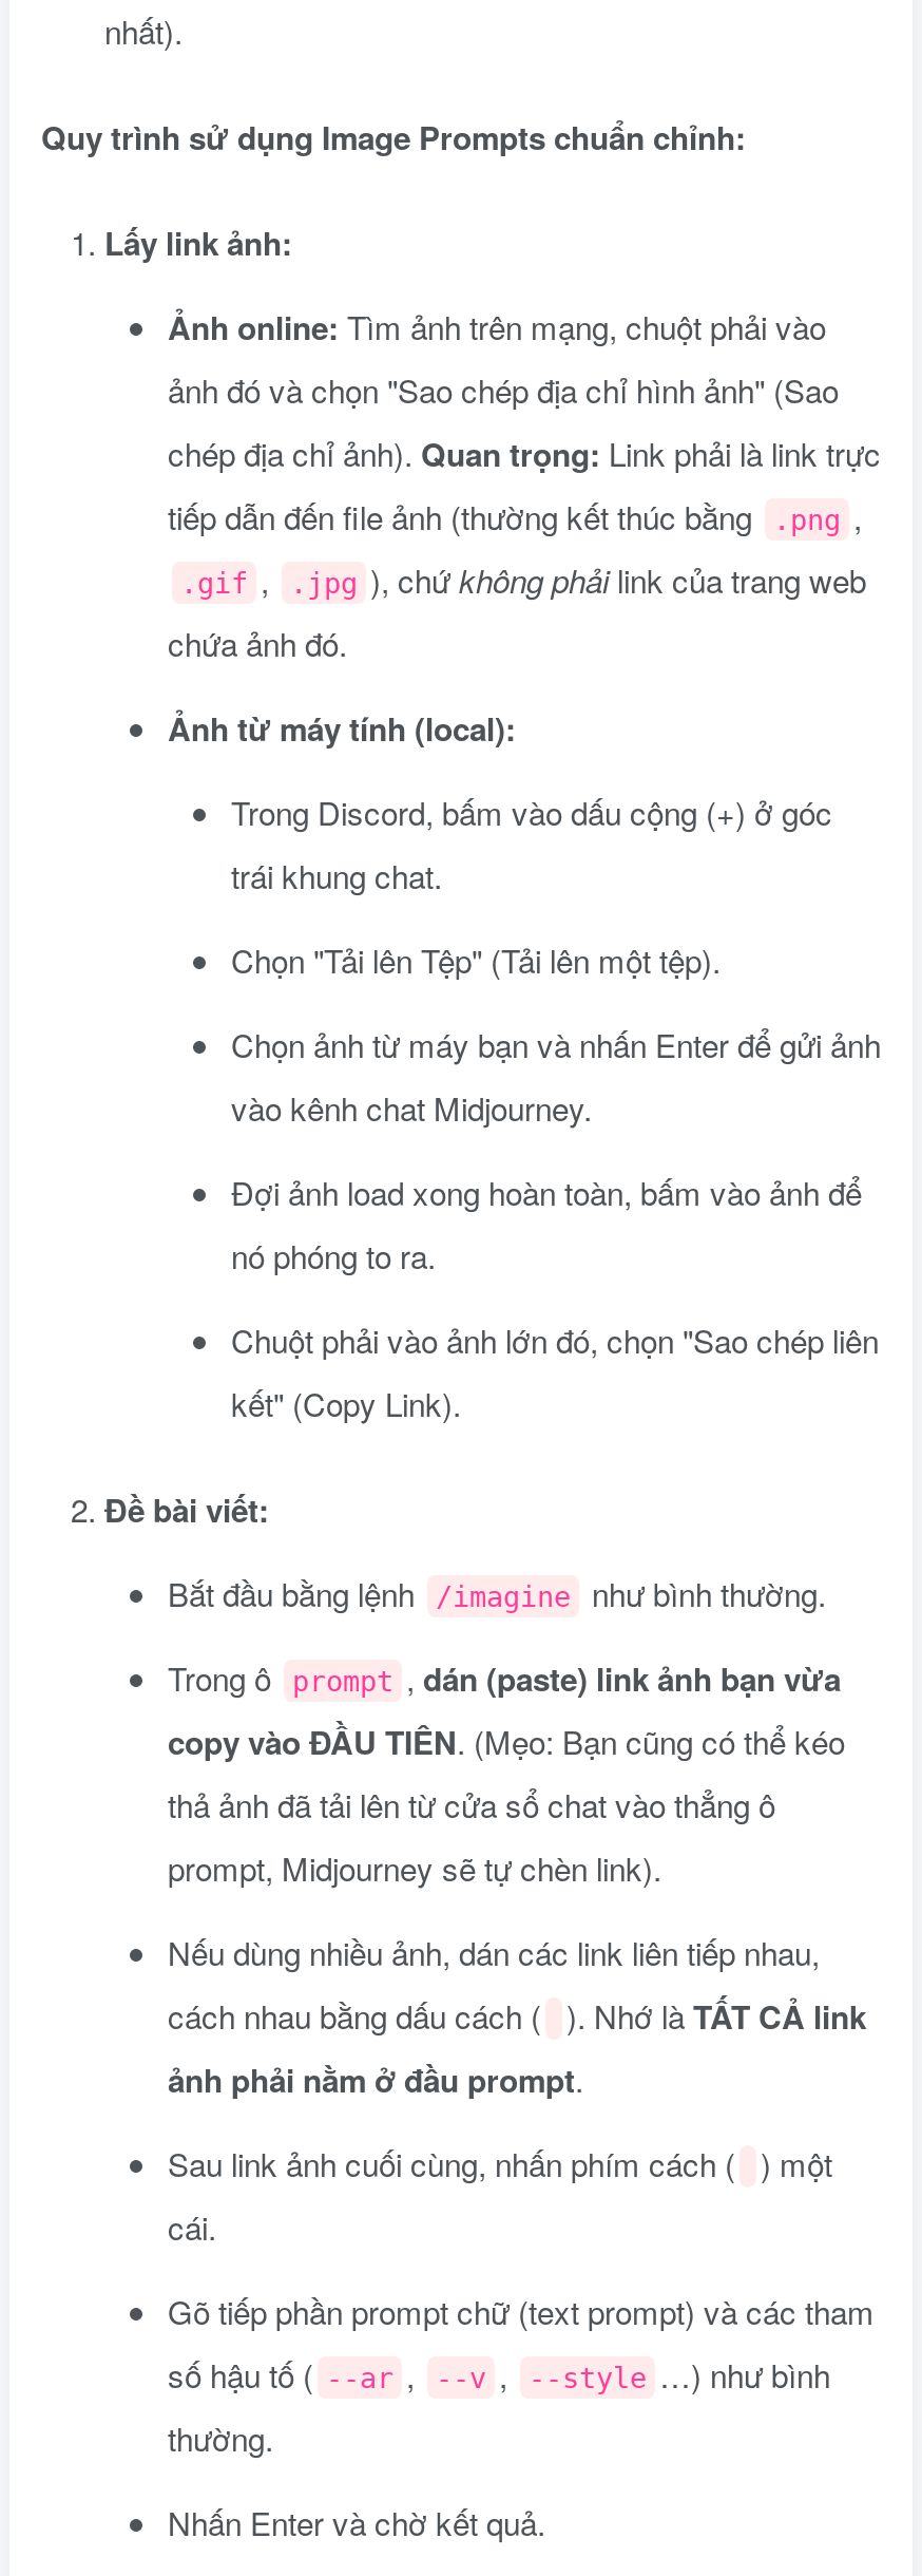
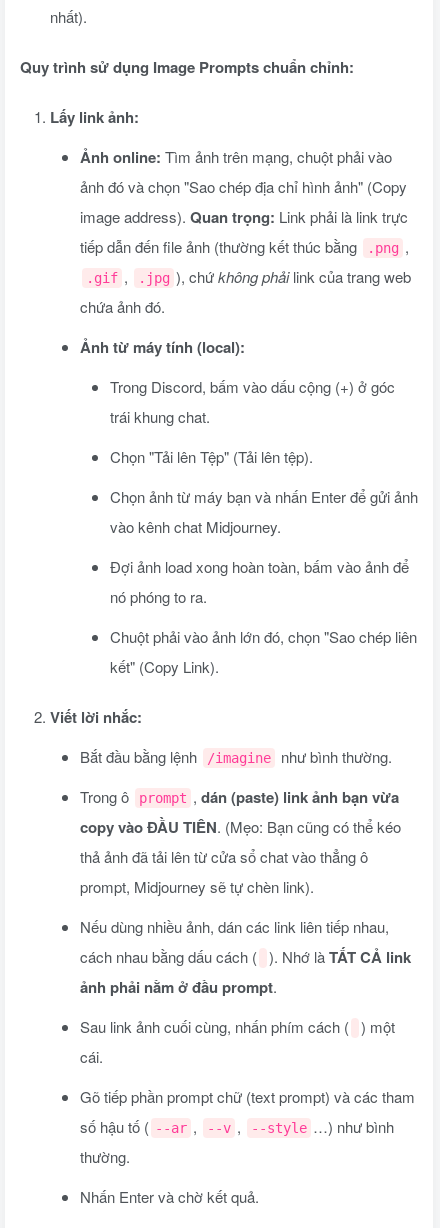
- ảnh đó và chọn "Sao chép địa chỉ hình ảnh" (Sao
- chép địa chỉ ảnh). Quan trọng: Link phải là link trực
+ ảnh đó và chọn "Sao chép địa chỉ hình ảnh" (Copy
+ image address). Quan trọng: Link phải là link trực

- Chọn "Tải lên Tệp" (Tải lên một tệp).
+ Chọn "Tải lên Tệp" (Tải lên tệp).

- Đề bài viết:
+ Viết lời nhắc:
